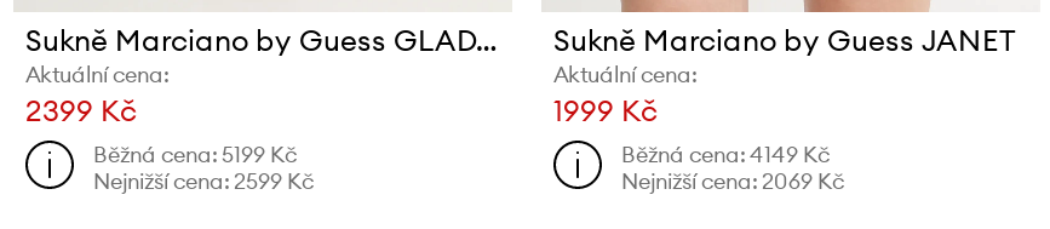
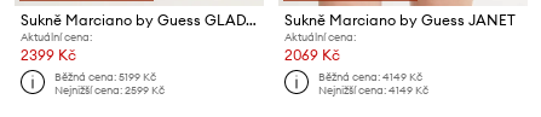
- 1999 Kč
+ 2069 Kč

- Nejnižší cena: 2069 Kč
+ Nejnižší cena: 4149 Kč
